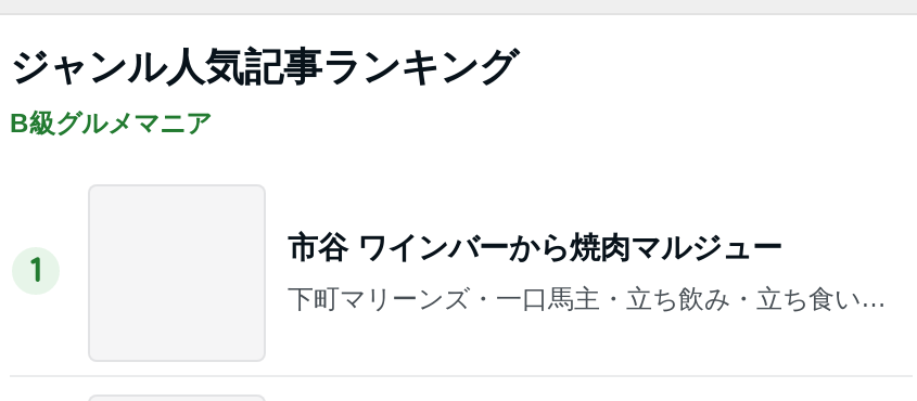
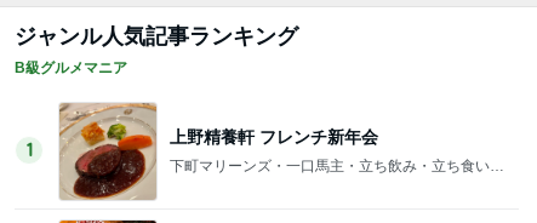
+ [image]

- 市谷 ワインバーから焼肉マルジュー
+ 上野精養軒 フレンチ新年会
